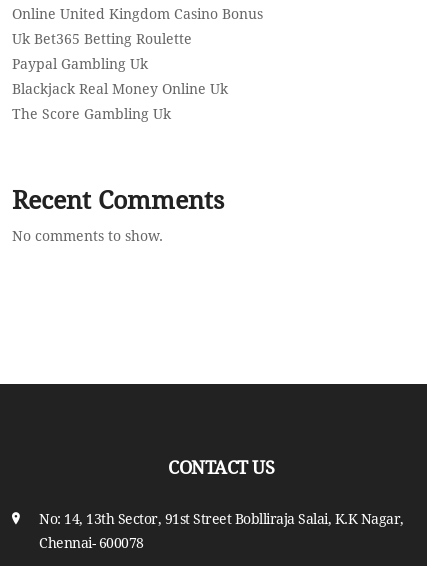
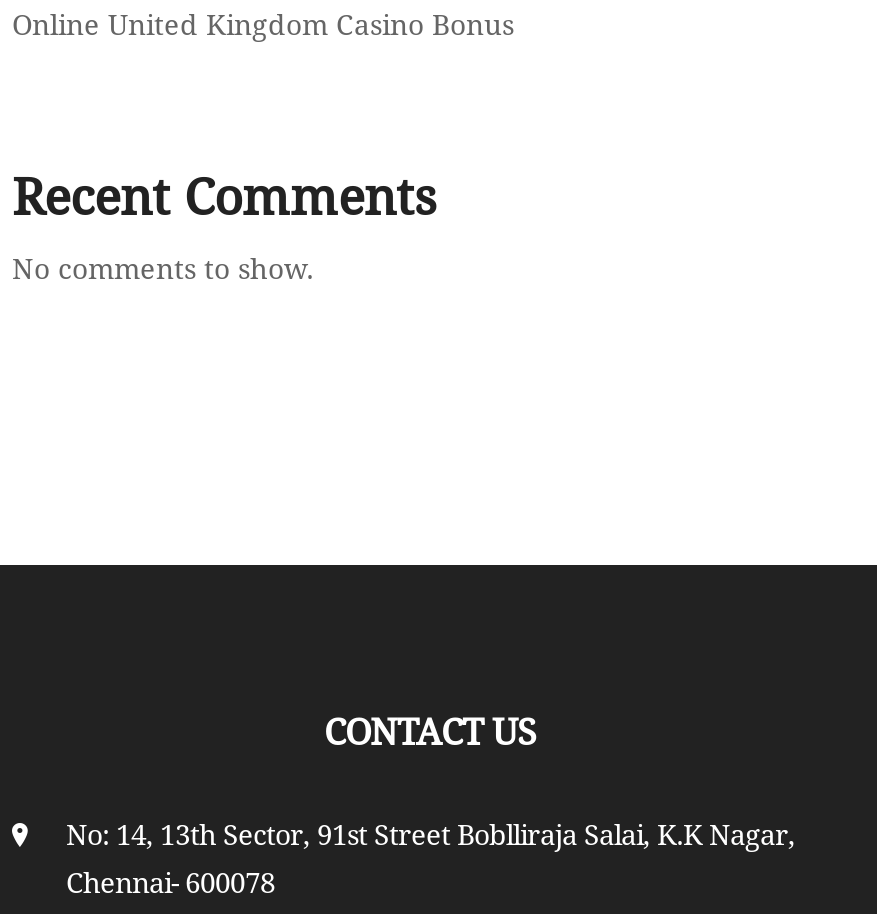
- Uk Bet365 Betting Roulette
- Paypal Gambling Uk
- Blackjack Real Money Online Uk
- The Score Gambling Uk
